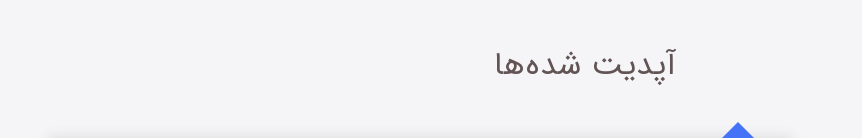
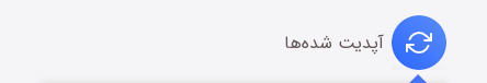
+ [image]
